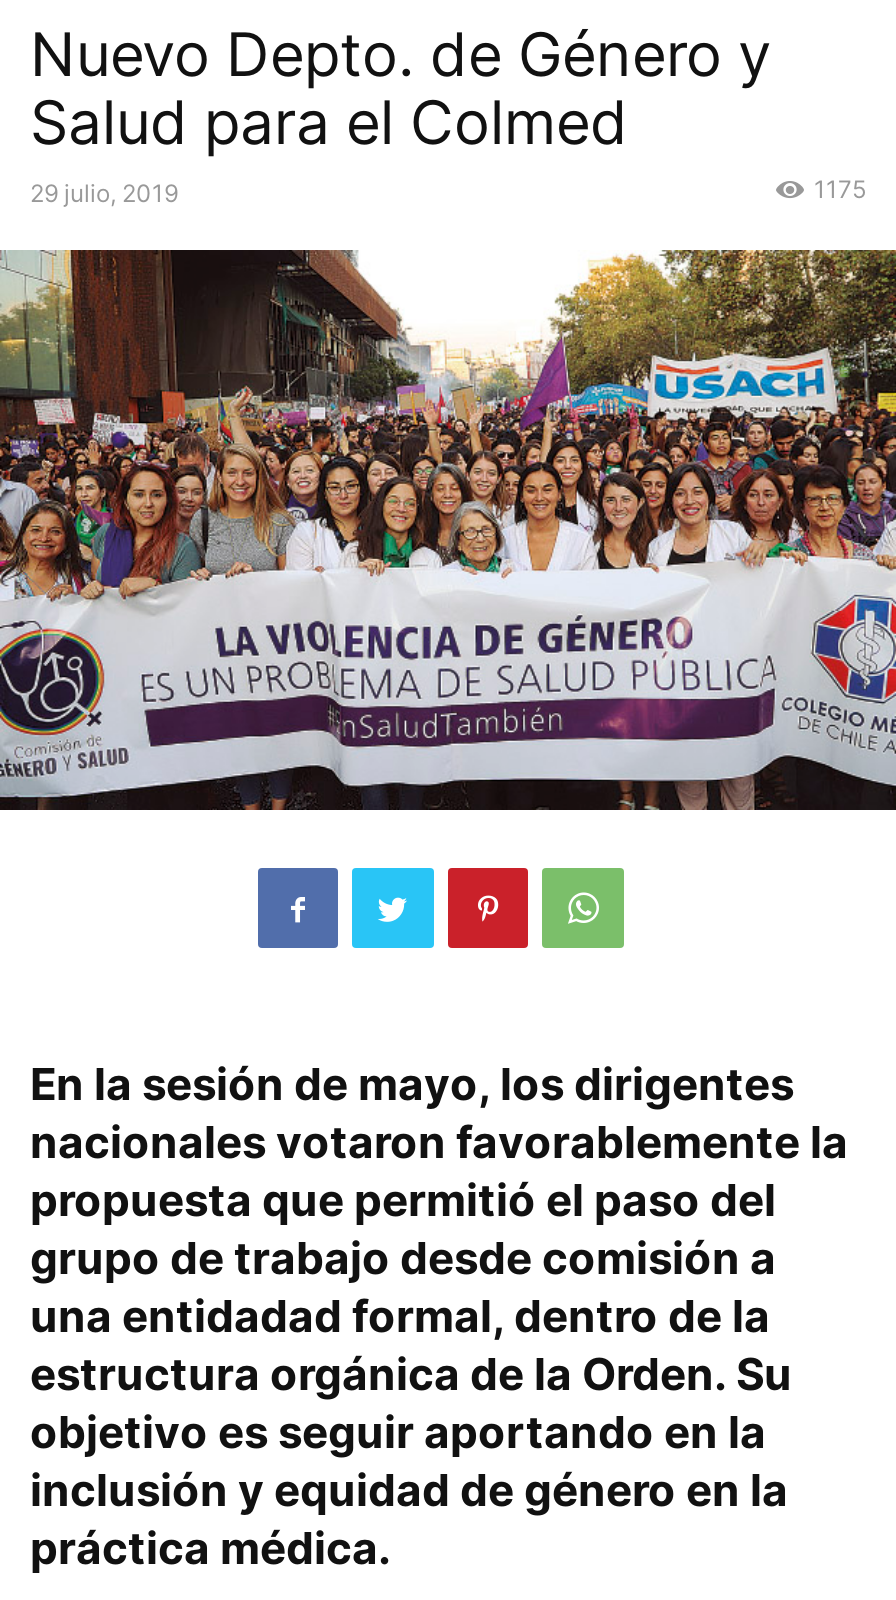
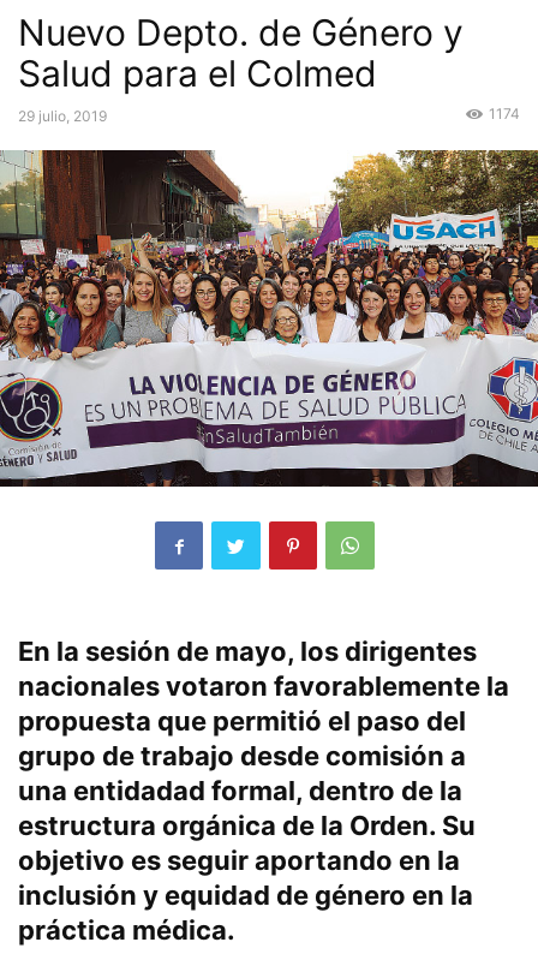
- 1175
+ 1174
